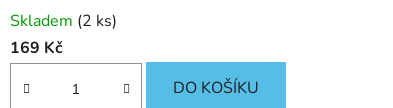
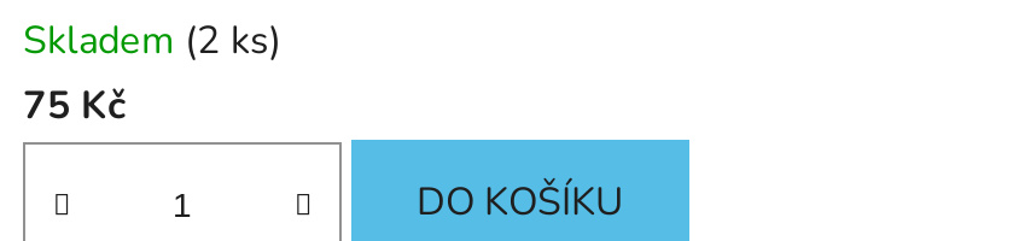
- 169 Kč
+ 75 Kč
